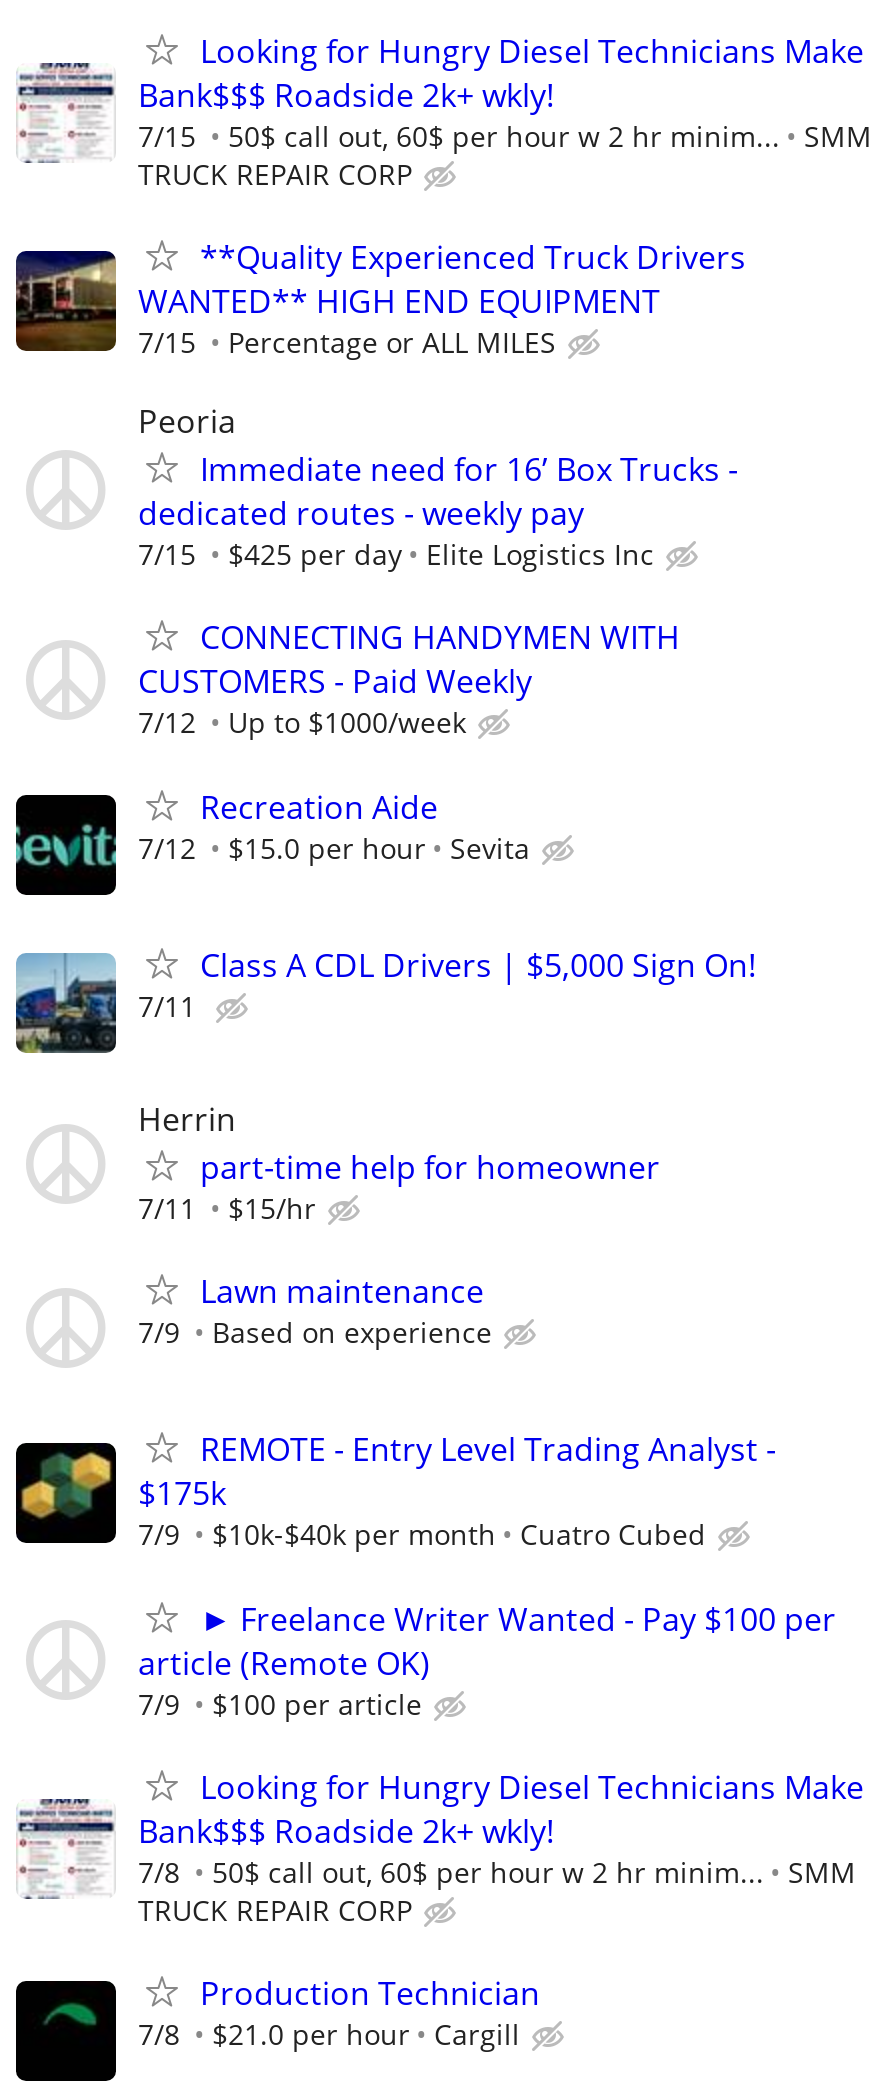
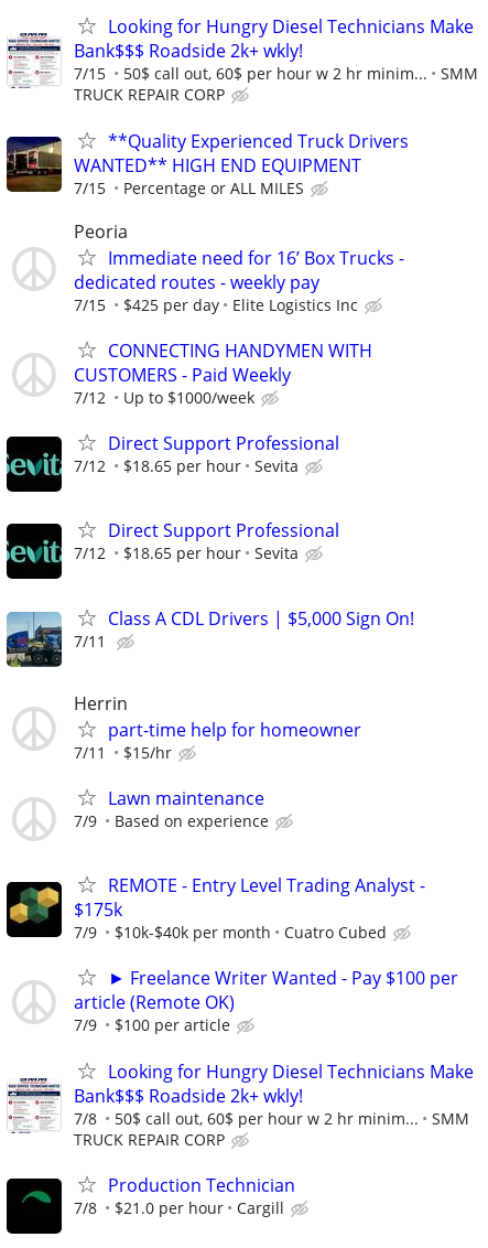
- Recreation Aide
+ Direct Support Professional

- $15.0 per hour
+ $18.65 per hour
+ Sevita
+ Direct Support Professional
+ 7/12
+ $18.65 per hour
